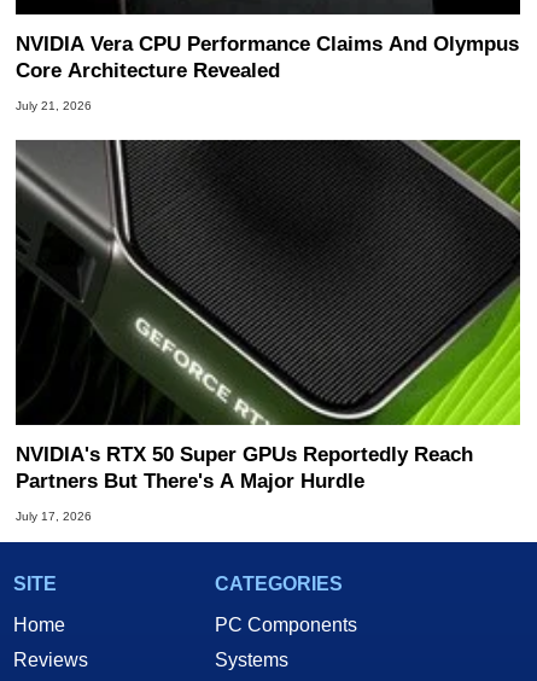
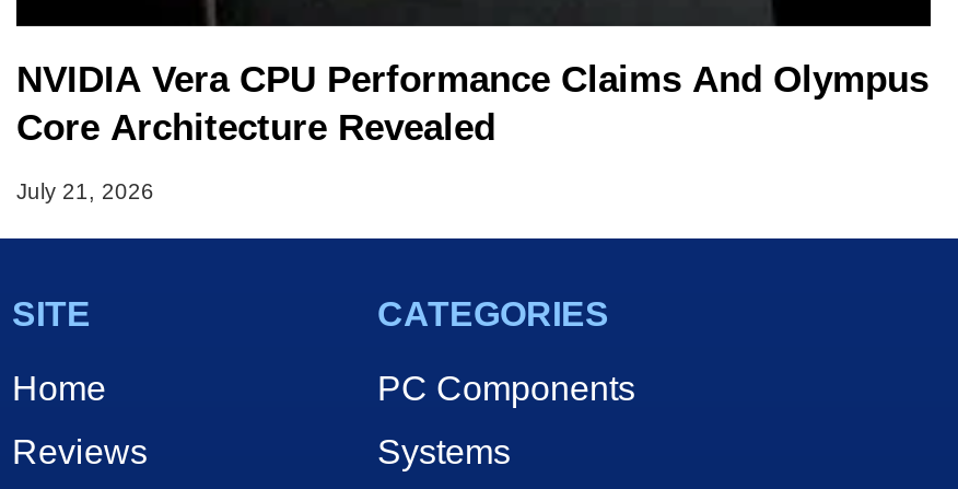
- [image]
- NVIDIA's RTX 50 Super GPUs Reportedly Reach
- Partners But There's A Major Hurdle
- July 17, 2026
